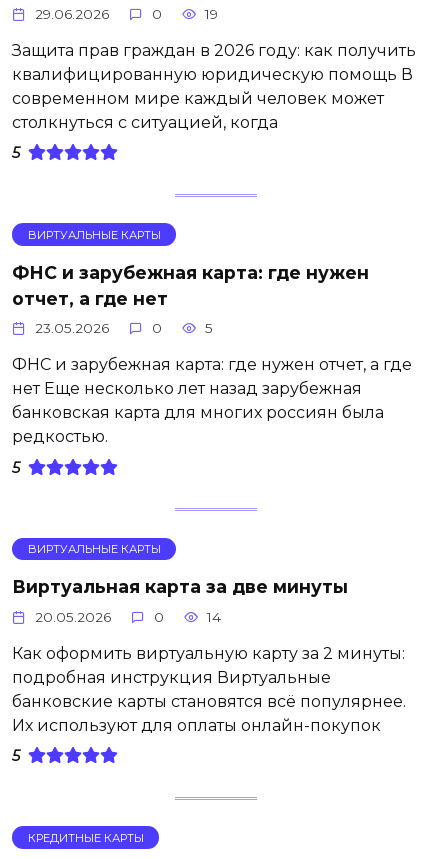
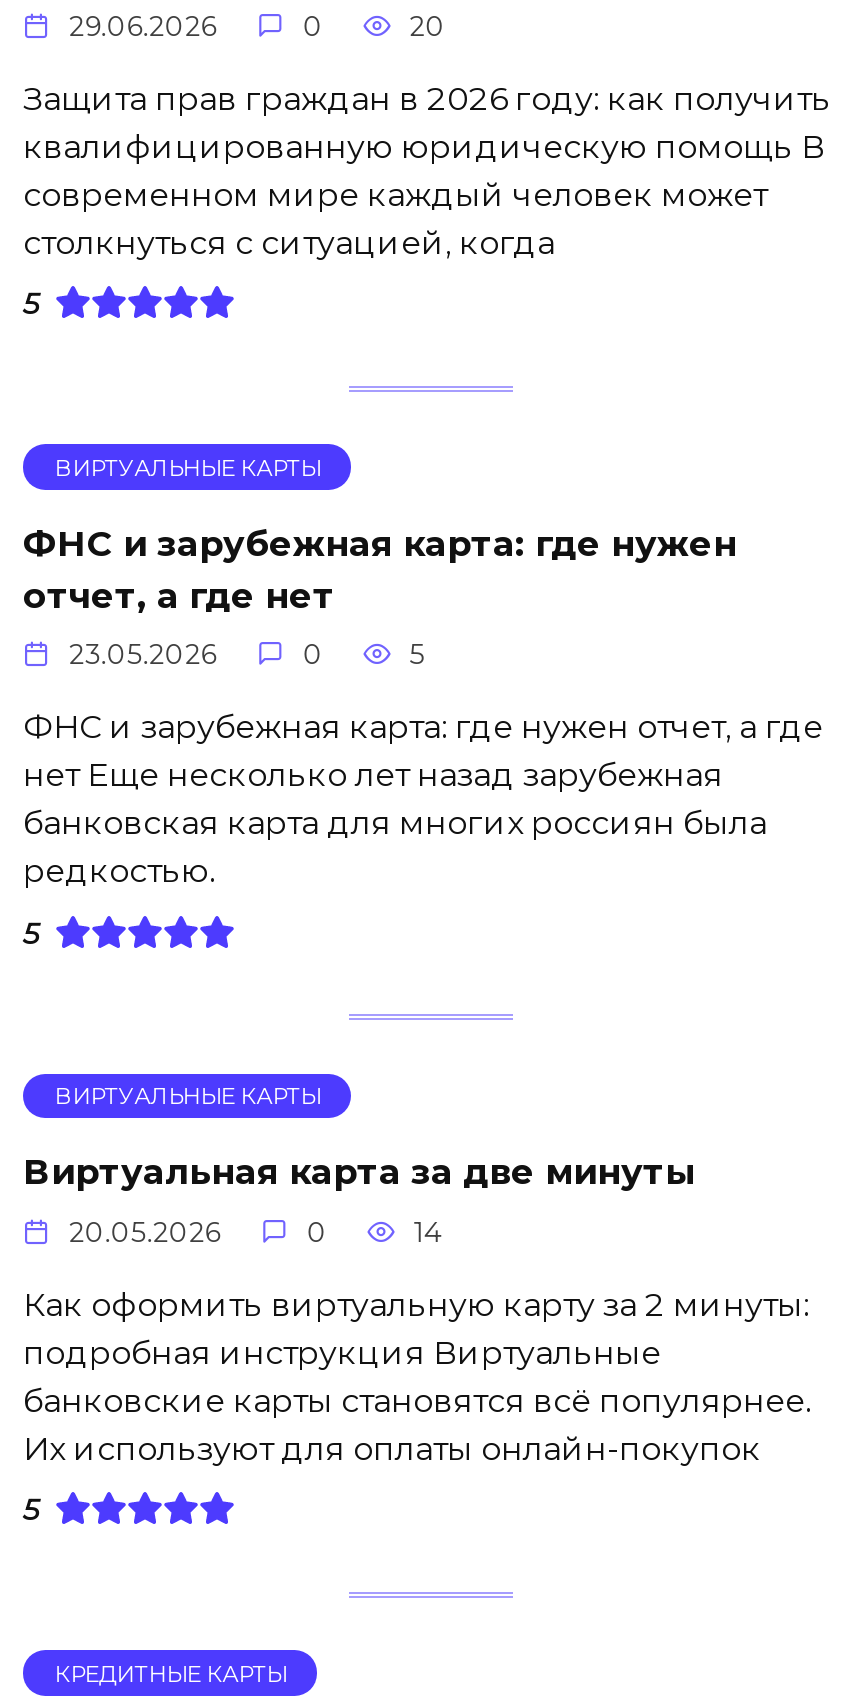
- 19
+ 20
